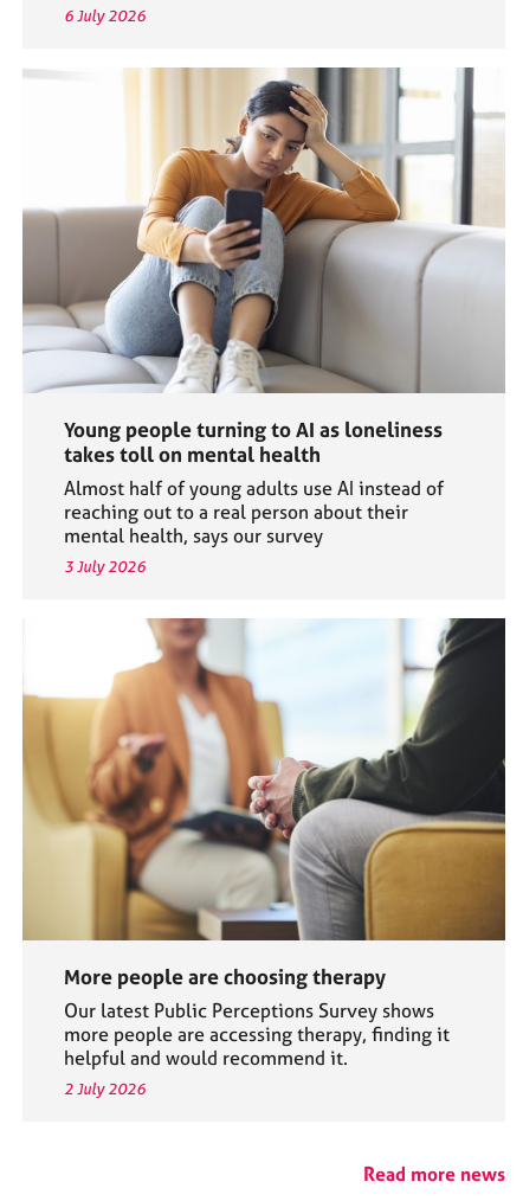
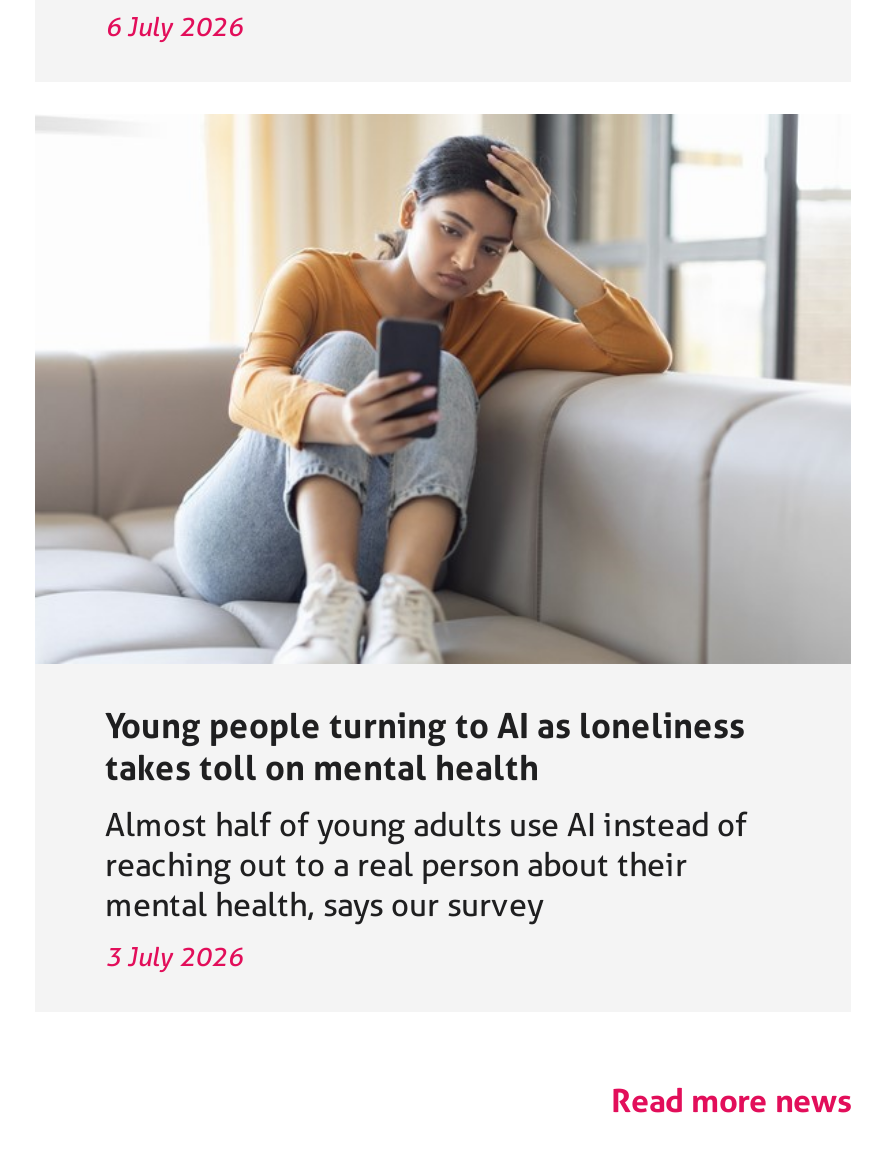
- [image]
- More people are choosing therapy
- Our latest Public Perceptions Survey shows
- more people are accessing therapy, finding it
- helpful and would recommend it.
- 2 July 2026
